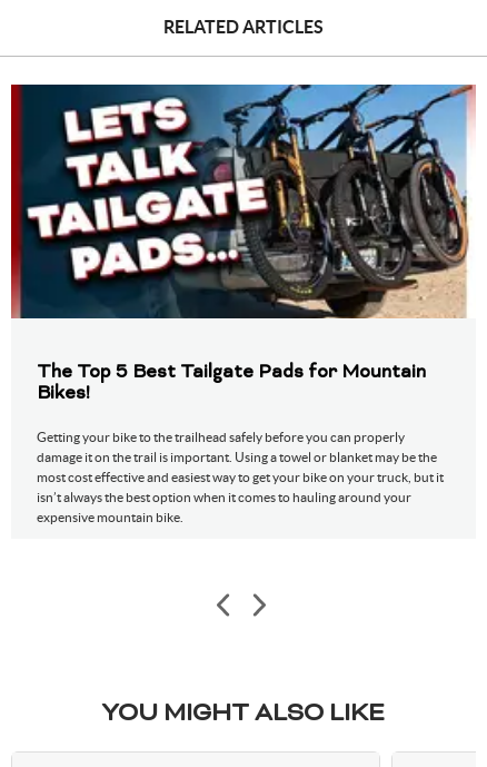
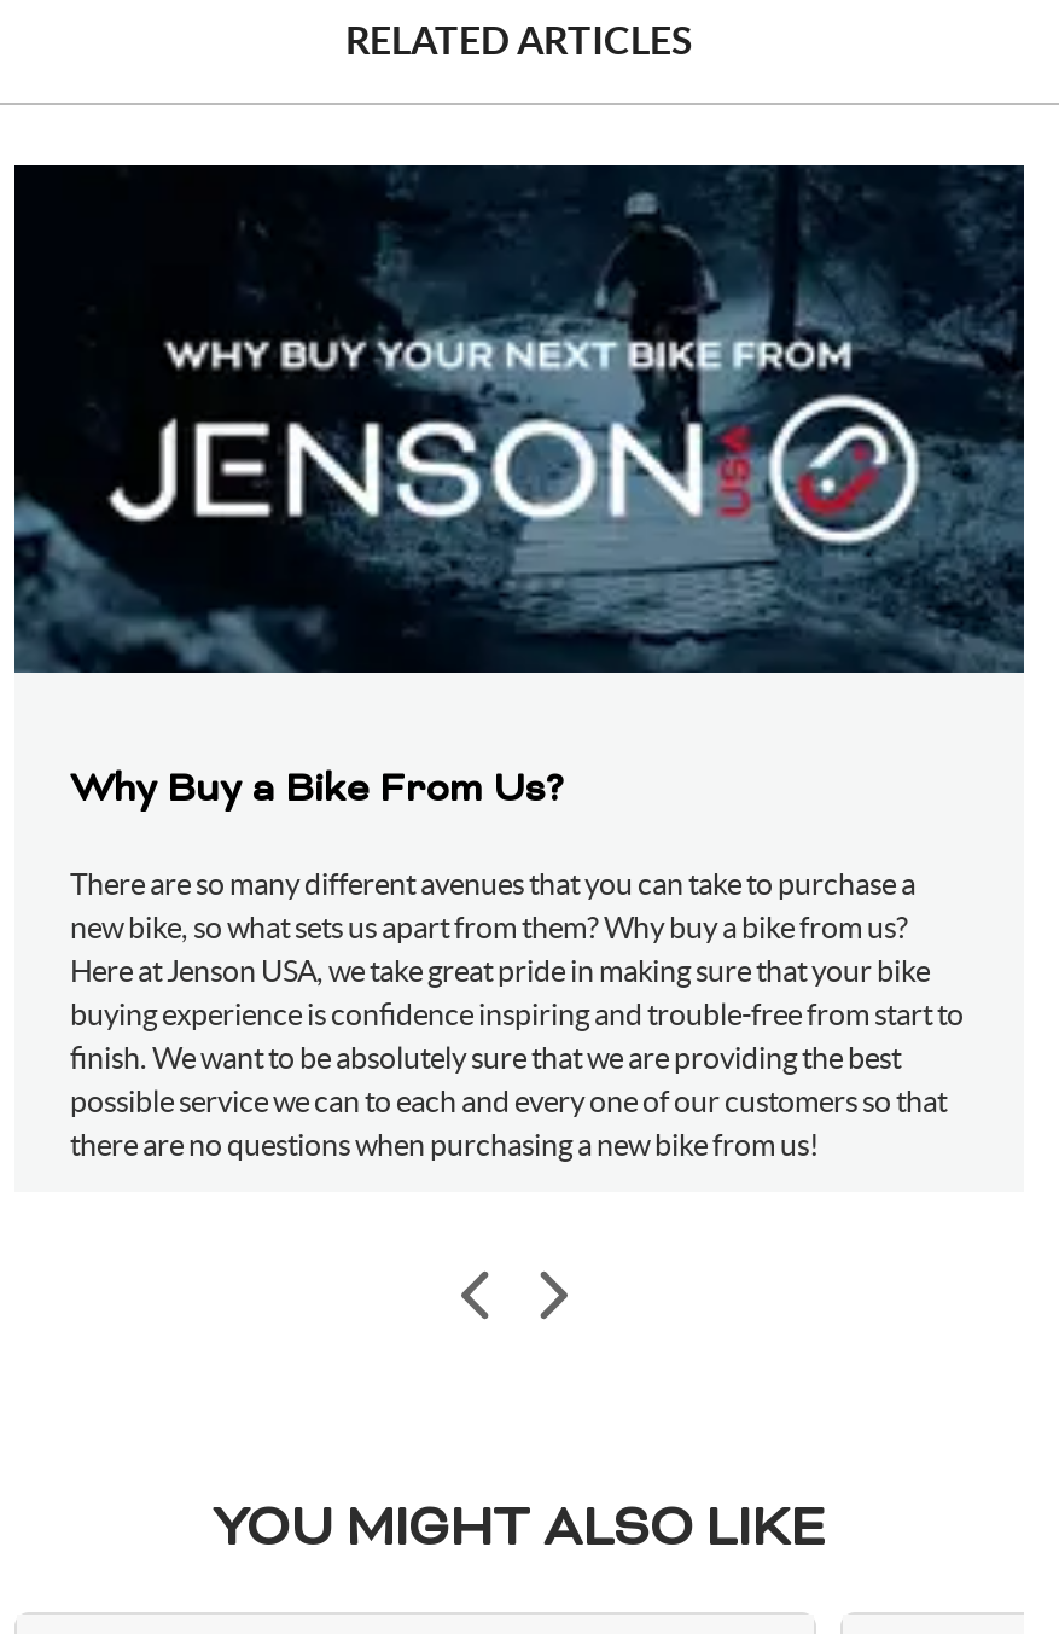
- [image]
- The Top 5 Best Tailgate Pads for Mountain
- Bikes!
+ [image]
+ Why Buy a Bike From Us?

- Getting your bike to the trailhead safely before you can properly
- damage it on the trail is important. Using a towel or blanket may be the
- most cost effective and easiest way to get your bike on your truck, but it
- isn’t always the best option when it comes to hauling around your
- expensive mountain bike.
+ There are so many different avenues that you can take to purchase a
+ new bike, so what sets us apart from them? Why buy a bike from us?
+ Here at Jenson USA, we take great pride in making sure that your bike
+ buying experience is confidence inspiring and trouble-free from start to
+ finish. We want to be absolutely sure that we are providing the best
+ possible service we can to each and every one of our customers so that
+ there are no questions when purchasing a new bike from us!
